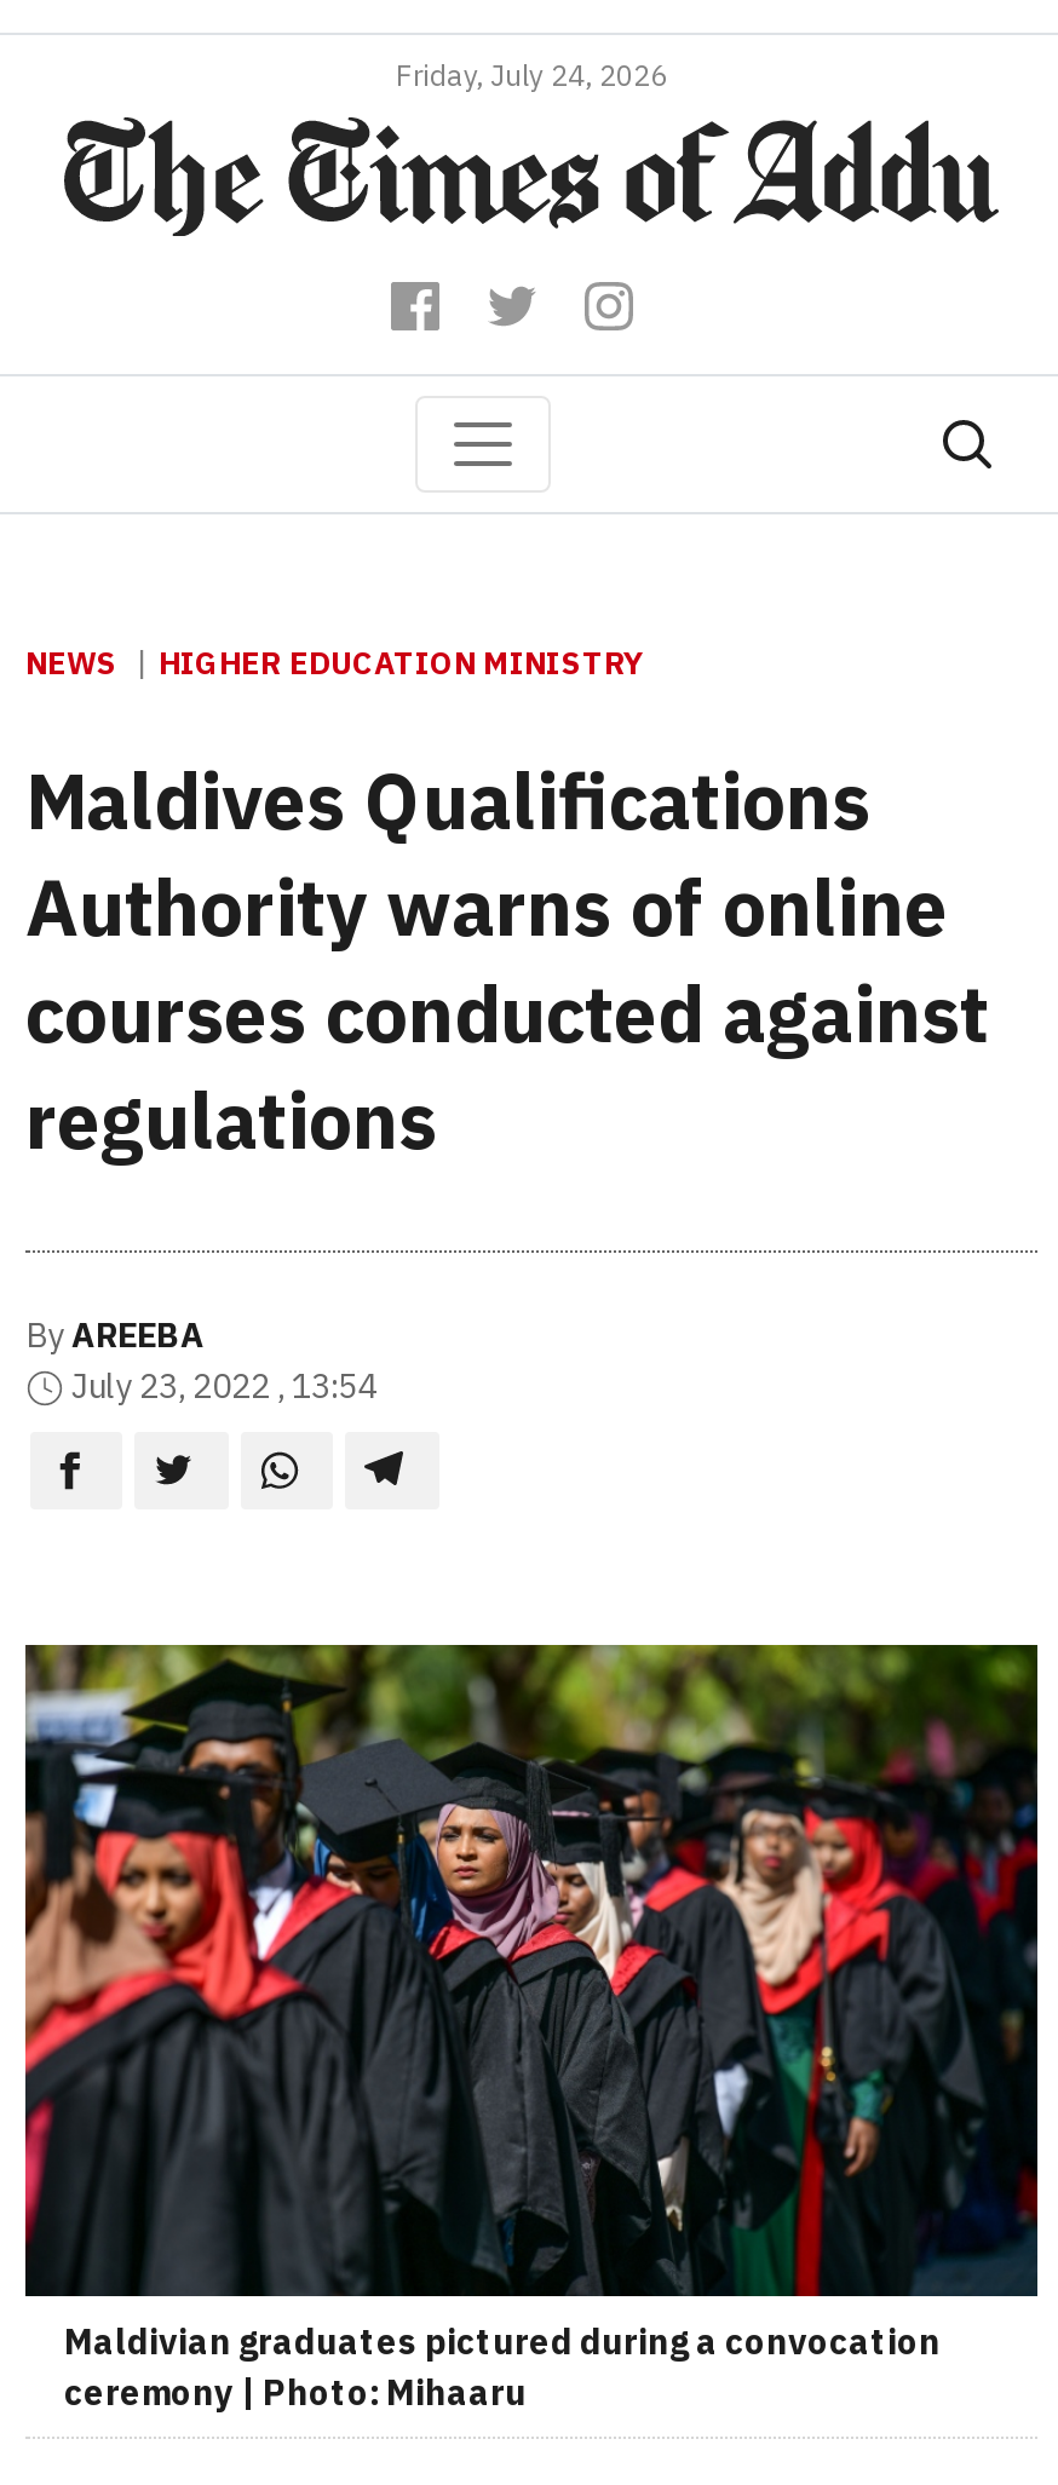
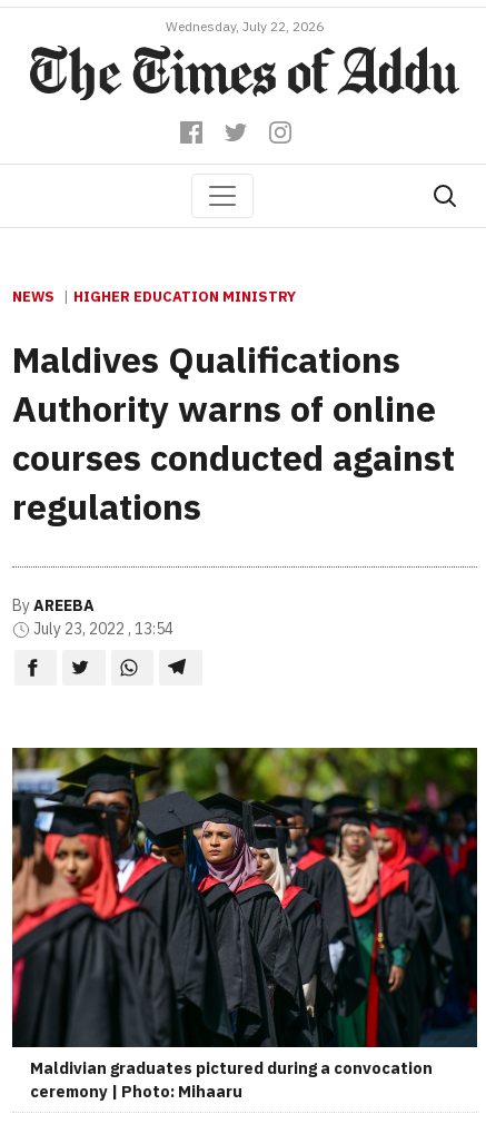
- Friday, July 24, 2026
+ Wednesday, July 22, 2026
